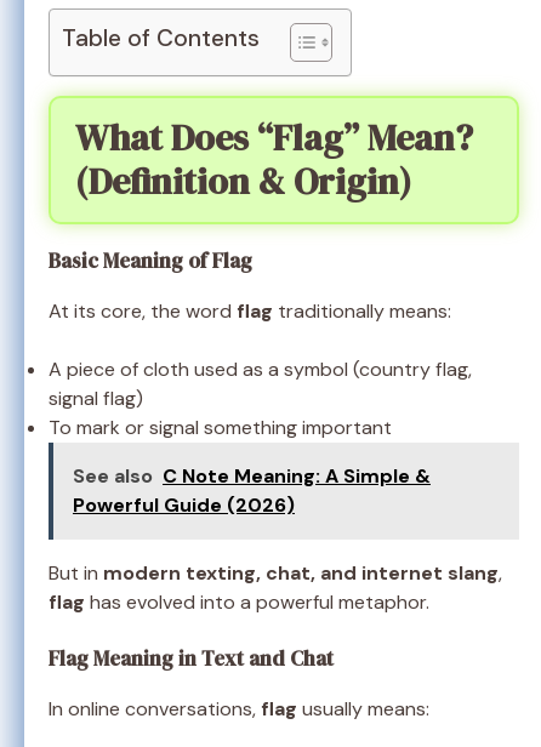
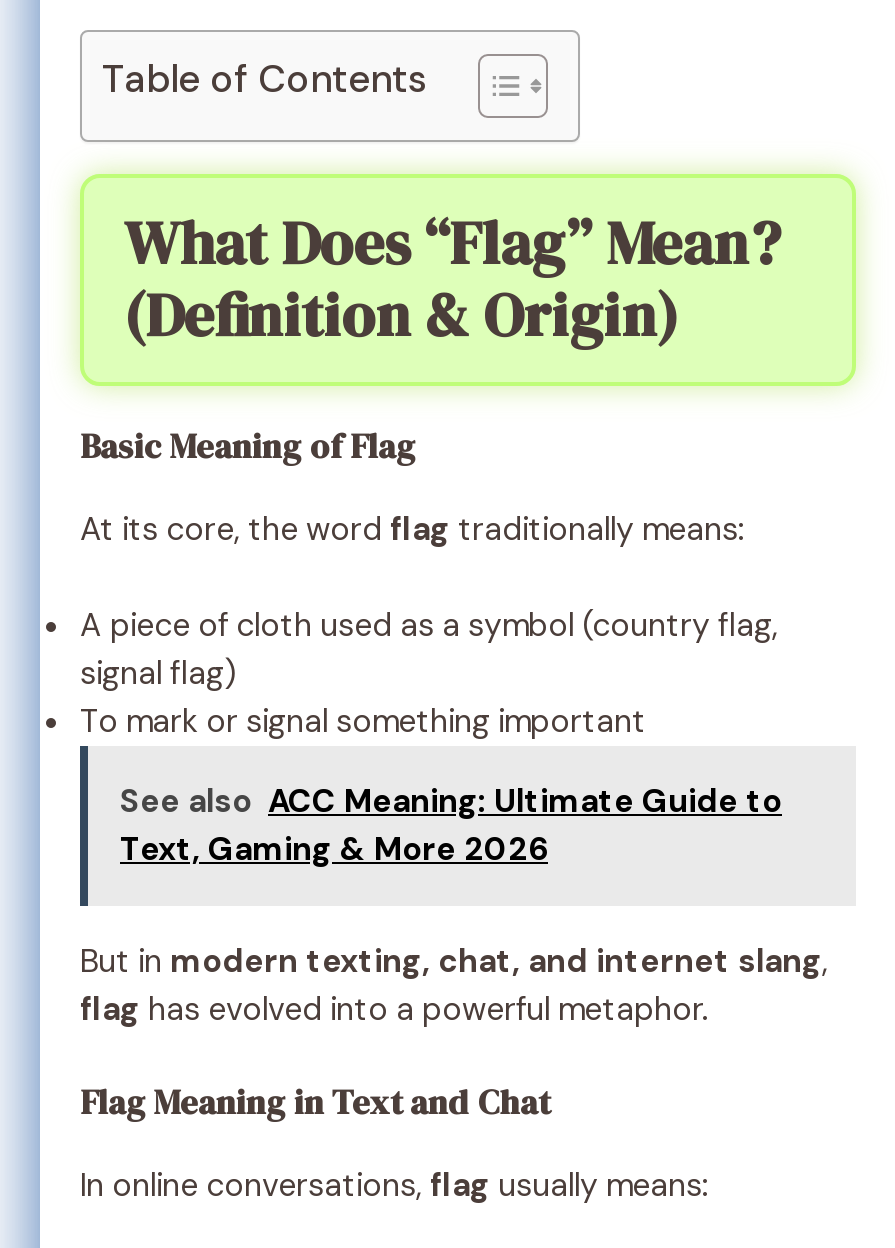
- See also C Note Meaning: A Simple &
- Powerful Guide (2026)
+ See also ACC Meaning: Ultimate Guide to
+ Text, Gaming & More 2026
